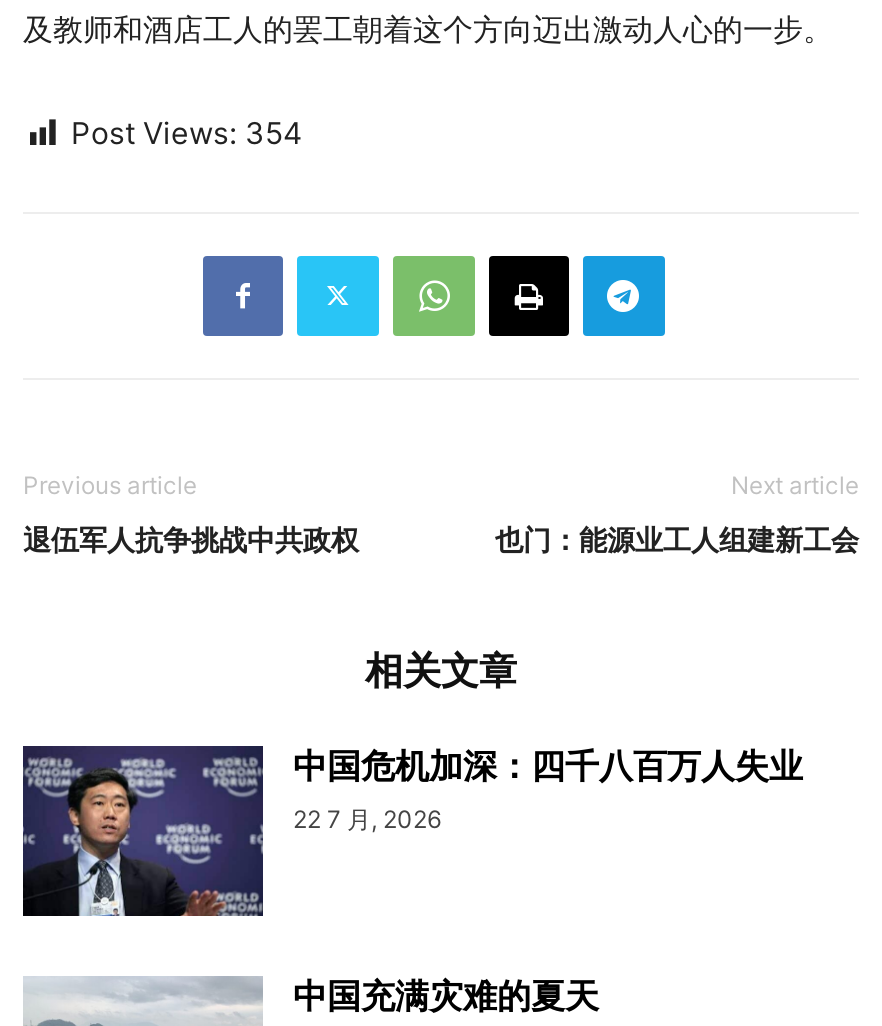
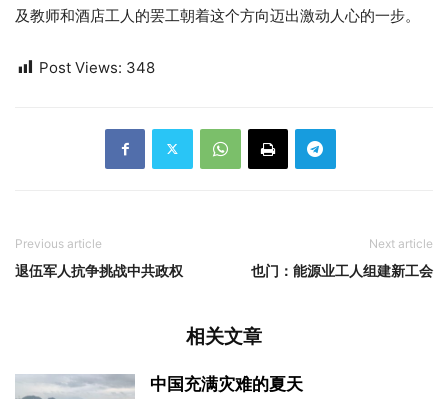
- Post Views: 354
+ Post Views: 348

- [image]
- 中国危机加深：四千八百万人失业
- 22 7 月, 2026
